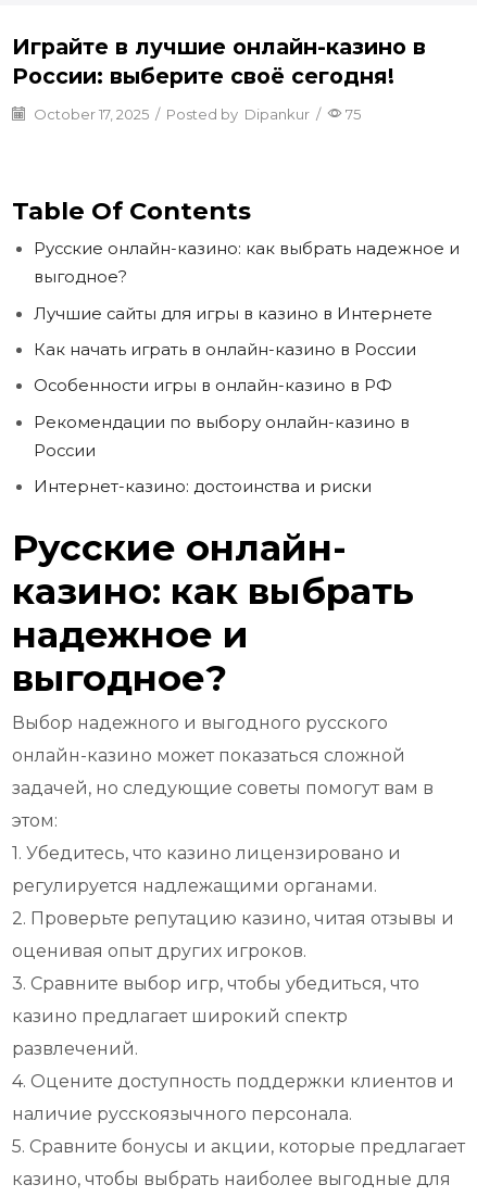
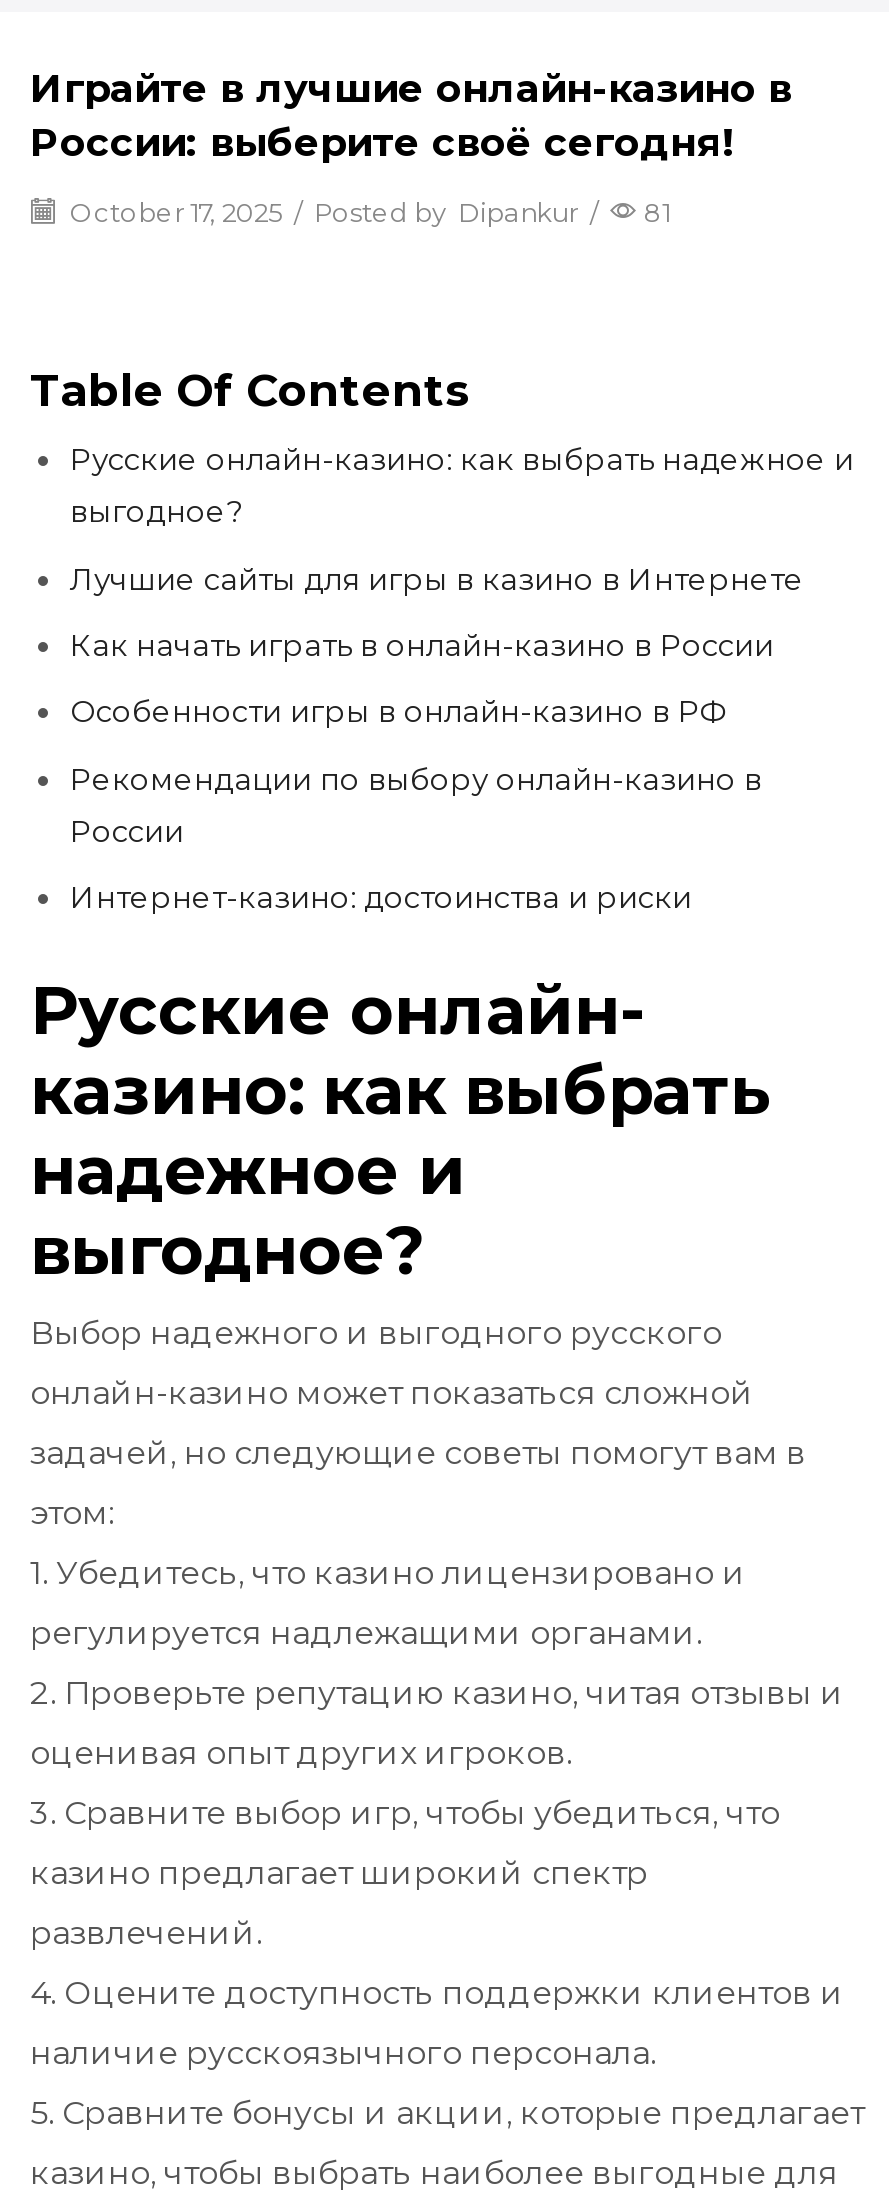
- October 17, 2025 / Posted by Dipankur / 75
+ October 17, 2025 / Posted by Dipankur / 81
